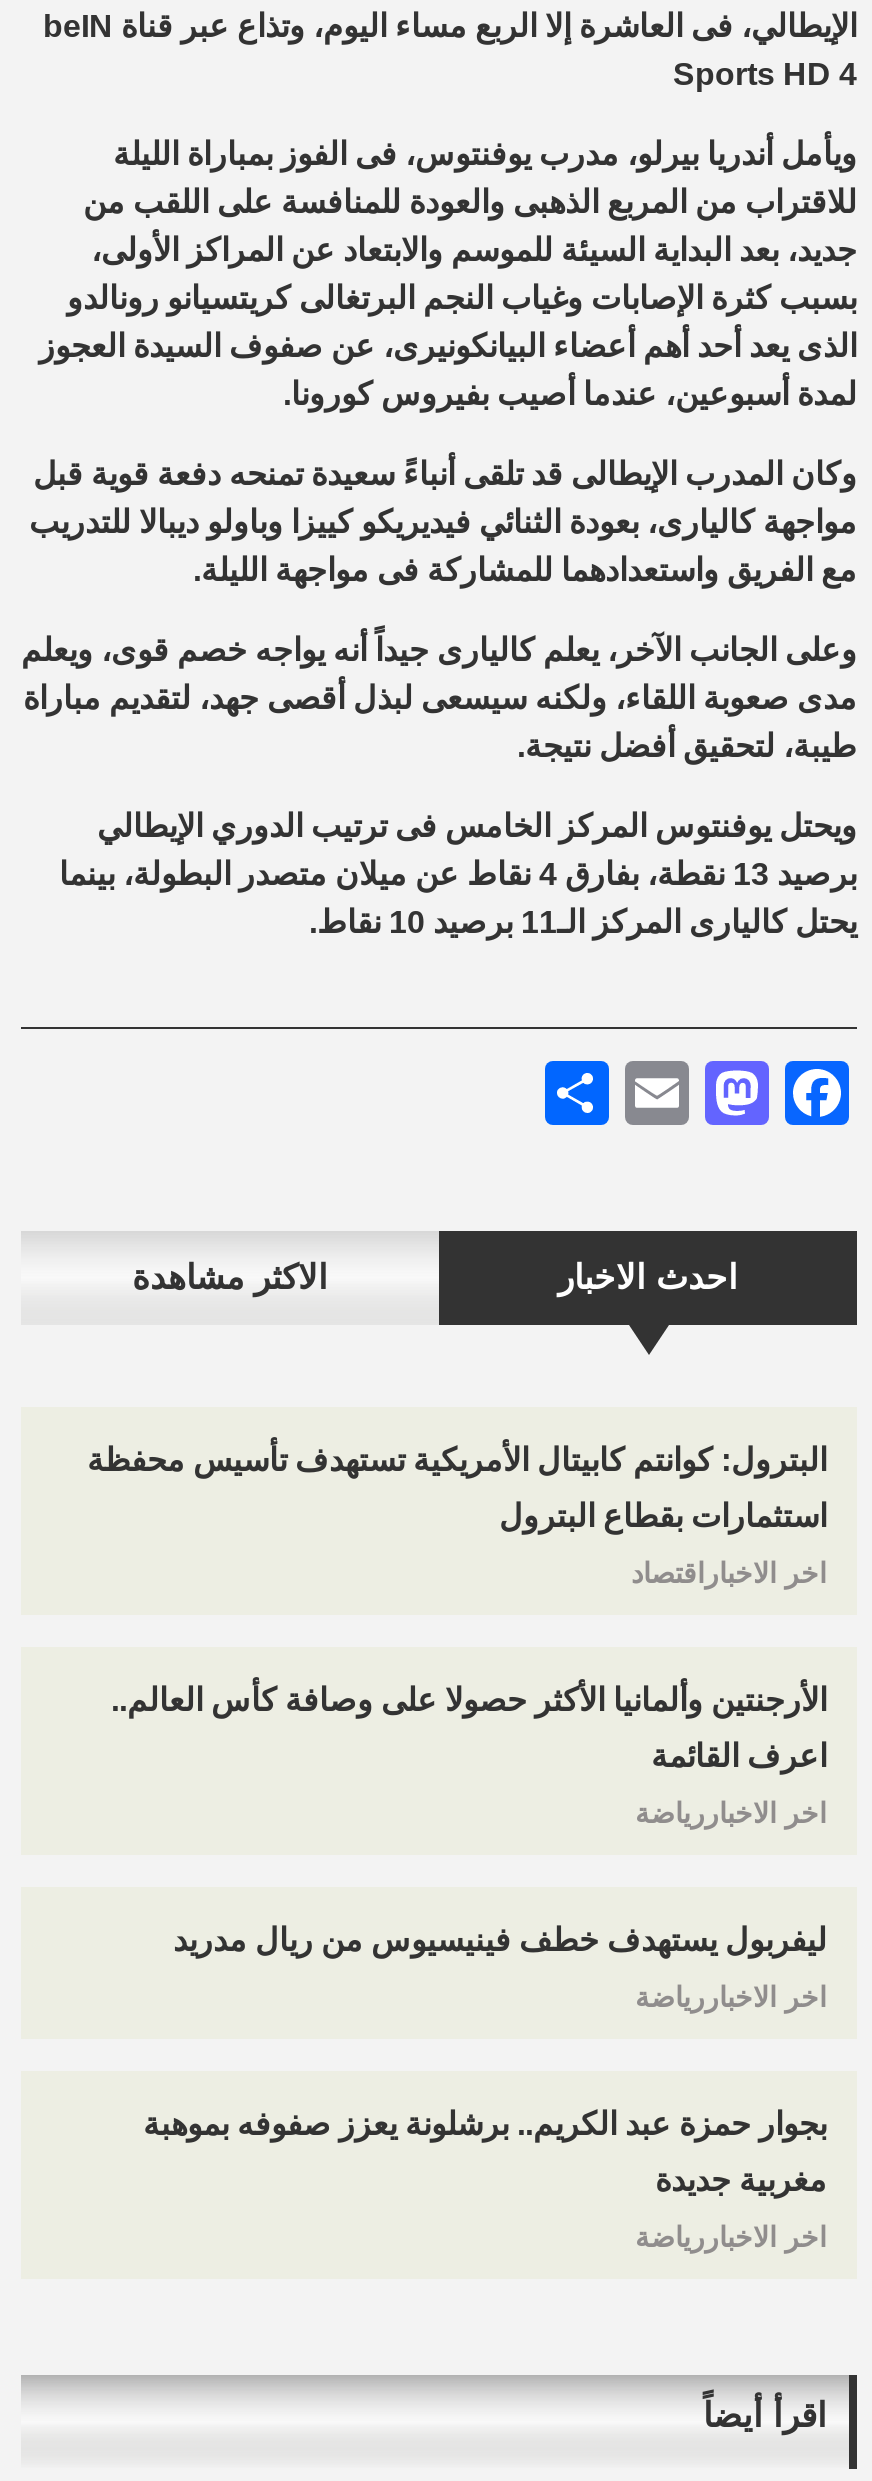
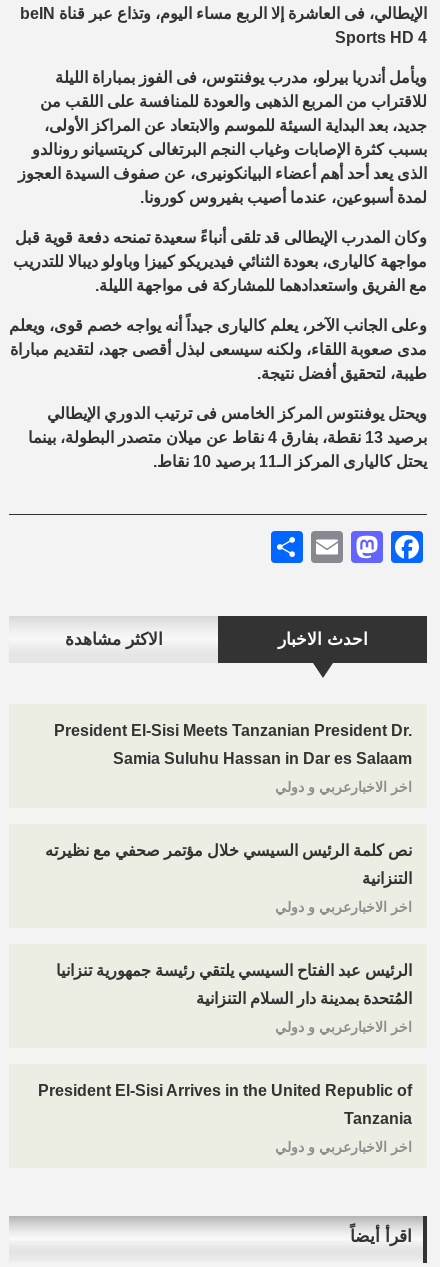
- البترول: كوانتم كابيتال الأمريكية تستهدف تأسيس محفظة
- استثمارات بقطاع البترول
- اخر الاخباراقتصاد
+ President El-Sisi Meets Tanzanian President Dr.
+ Samia Suluhu Hassan in Dar es Salaam
+ اخر الاخبارعربي و دولي

- الأرجنتين وألمانيا الأكثر حصولا على وصافة كأس العالم..
- اعرف القائمة
- اخر الاخباررياضة
+ نص كلمة الرئيس السيسي خلال مؤتمر صحفي مع نظيرته
+ التنزانية
+ اخر الاخبارعربي و دولي

- ليفربول يستهدف خطف فينيسيوس من ريال مدريد
- اخر الاخباررياضة
+ الرئيس عبد الفتاح السيسي يلتقي رئيسة جمهورية تنزانيا
+ المُتحدة بمدينة دار السلام التنزانية
+ اخر الاخبارعربي و دولي

- بجوار حمزة عبد الكريم.. برشلونة يعزز صفوفه بموهبة
- مغربية جديدة
- اخر الاخباررياضة
+ President El-Sisi Arrives in the United Republic of
+ Tanzania
+ اخر الاخبارعربي و دولي
